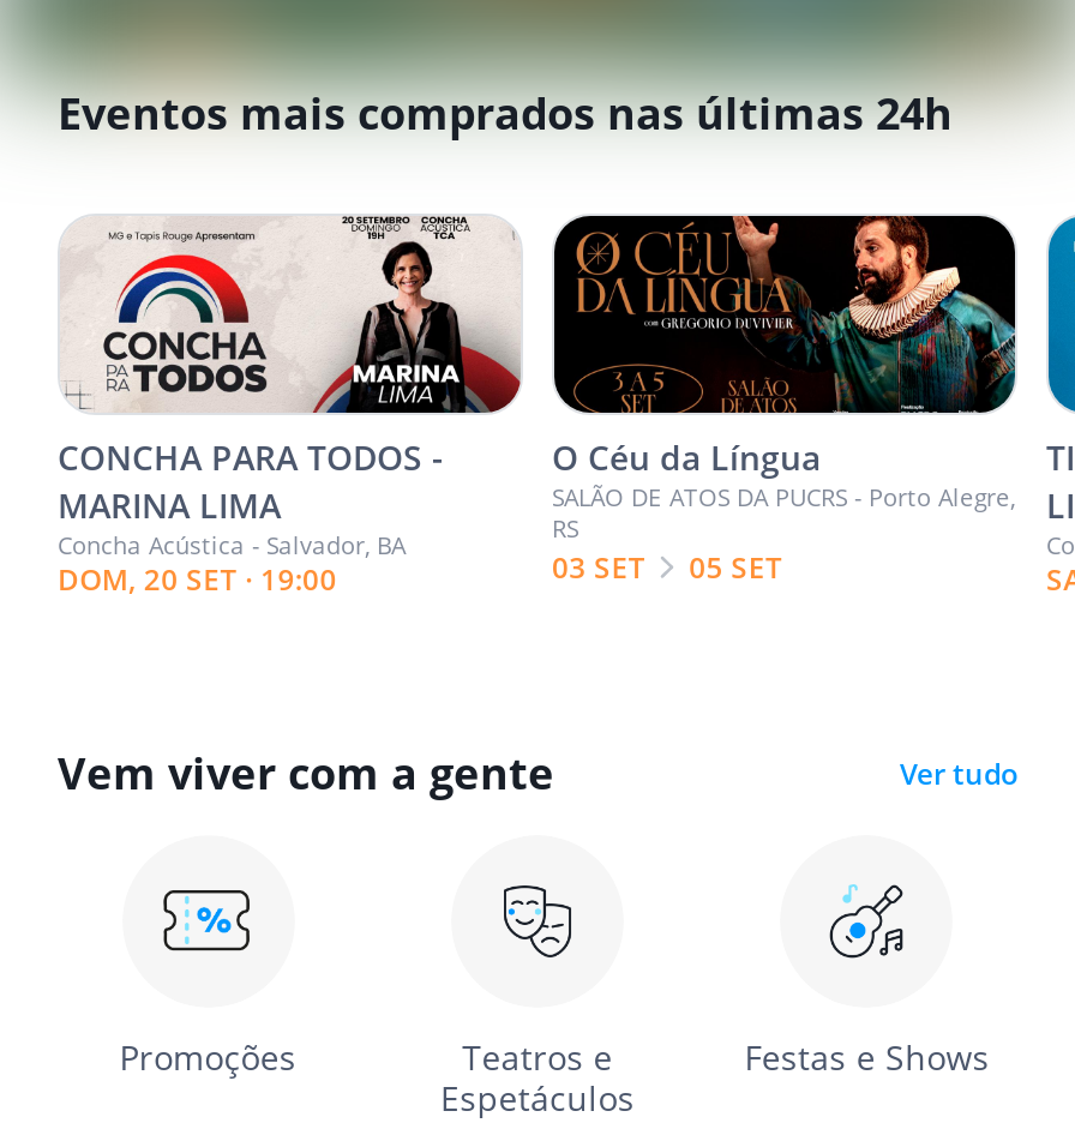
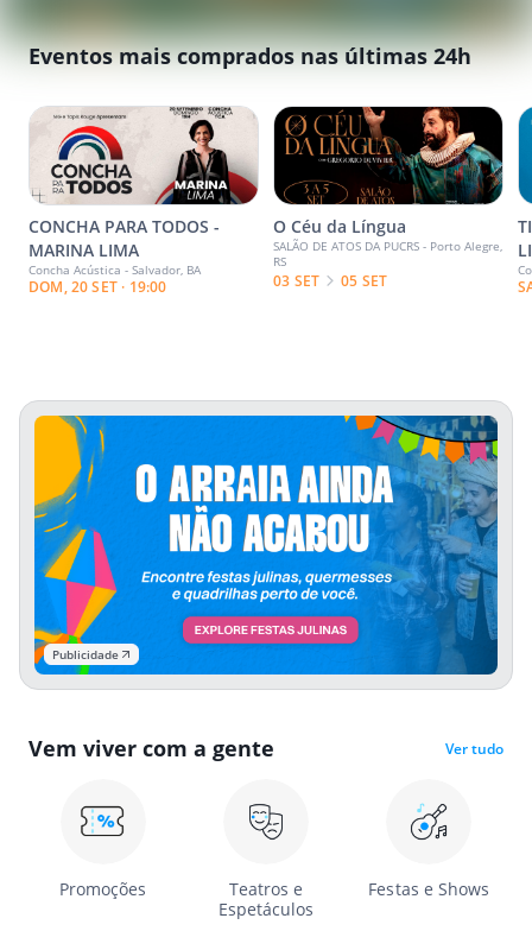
+ [image]
+ Publicidade
